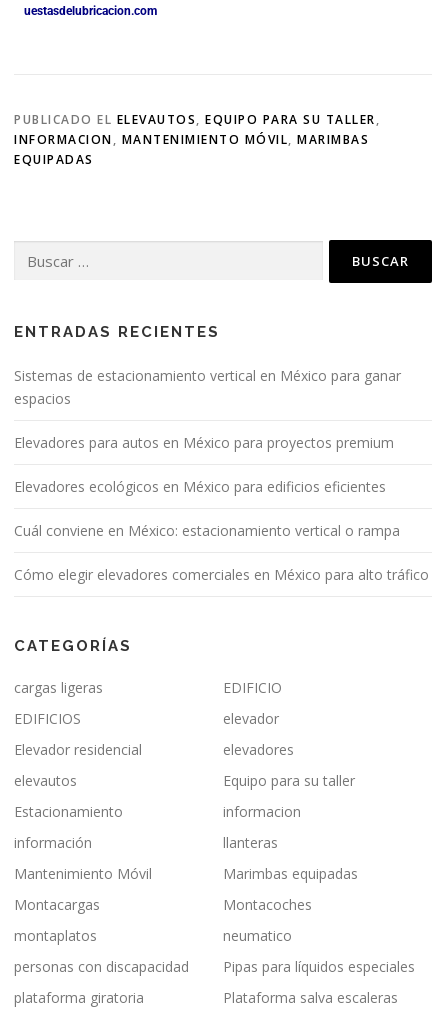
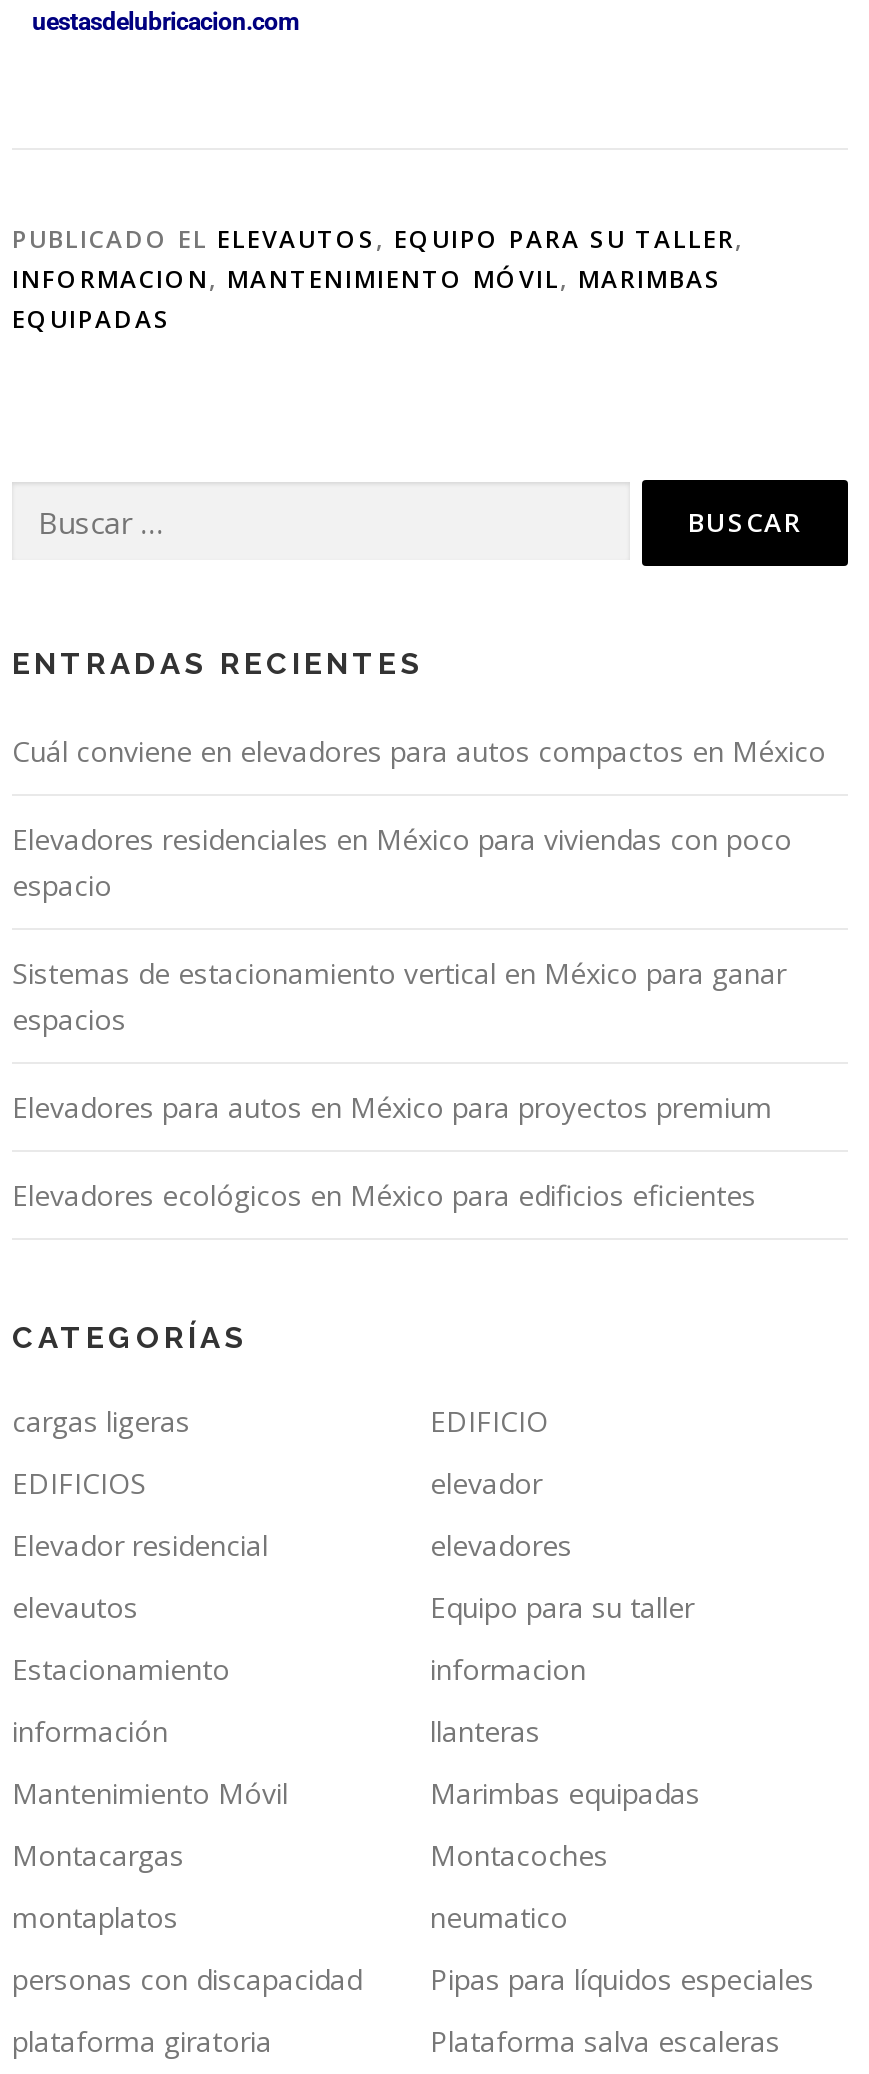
+ Cuál conviene en elevadores para autos compactos en México
+ Elevadores residenciales en México para viviendas con poco
+ espacio

moved down: Sistemas de estacionamiento vertical en México para ganar | espacios | Elevadores para autos en México para proyectos premium | Elevadores ecológicos en México para edificios eficientes

- Cuál conviene en México: estacionamiento vertical o rampa
- Cómo elegir elevadores comerciales en México para alto tráfico
